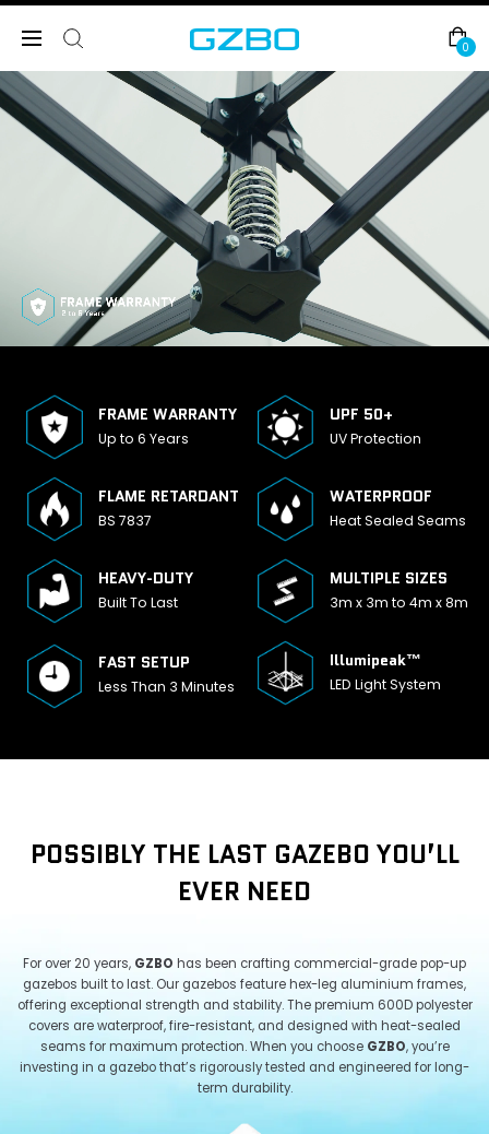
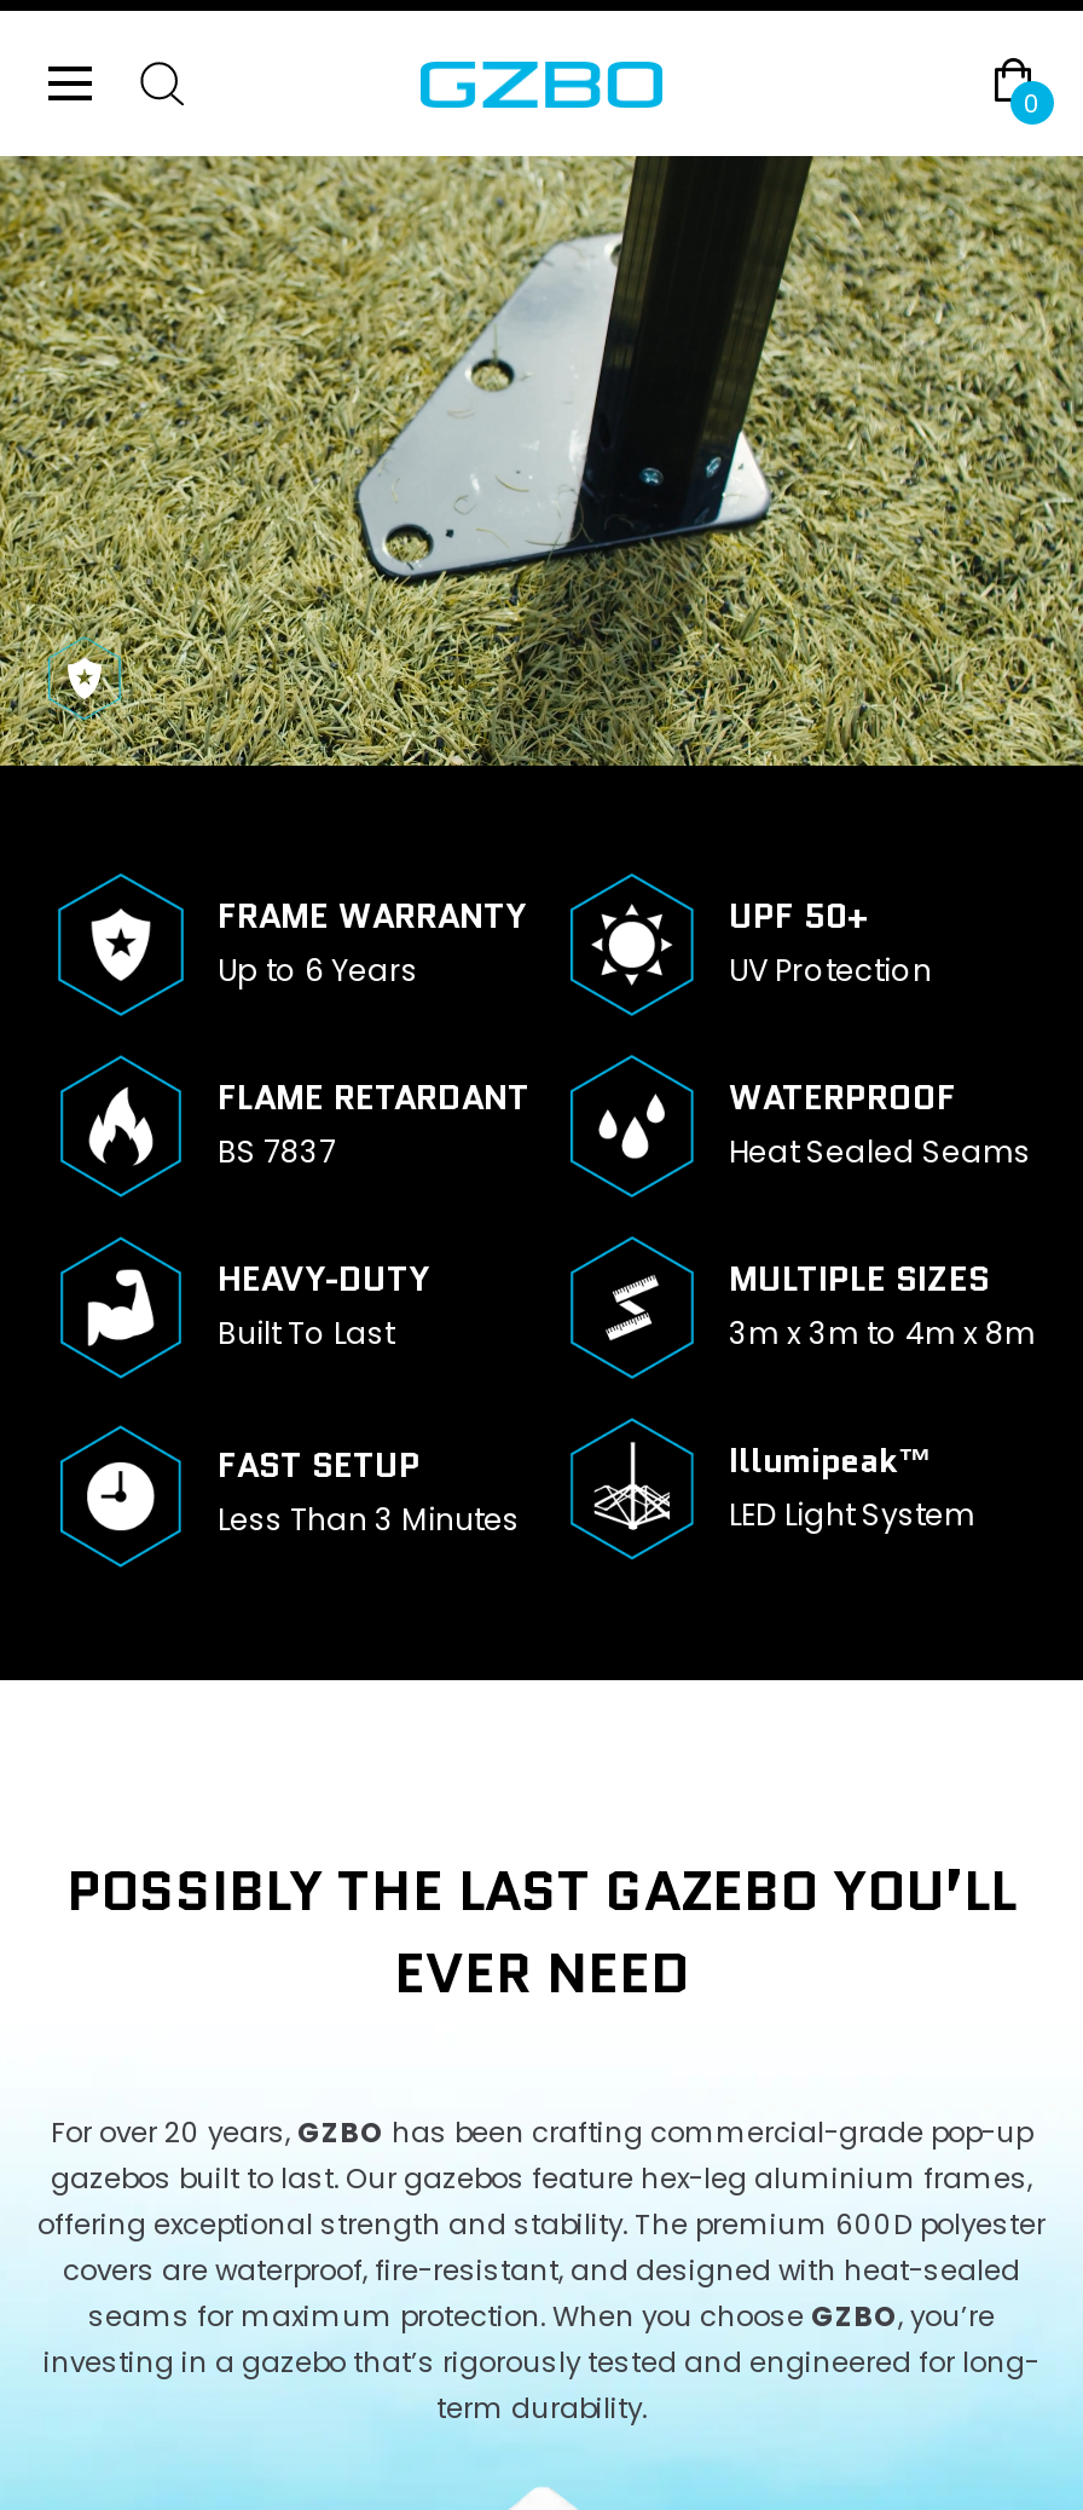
- [image]
+ [image]
